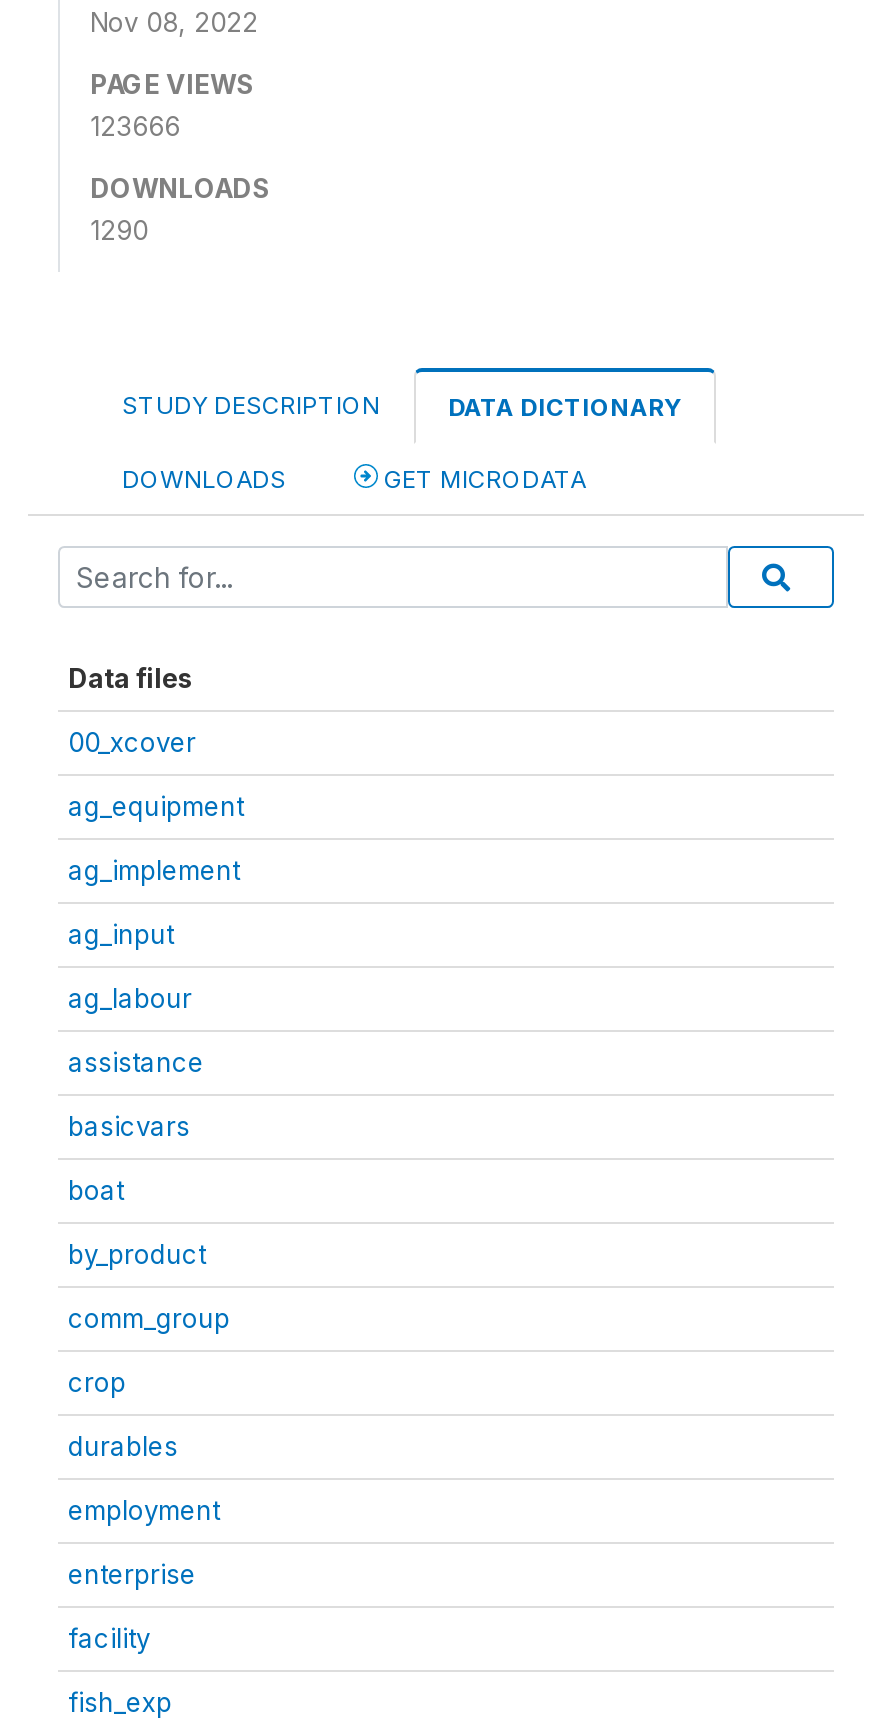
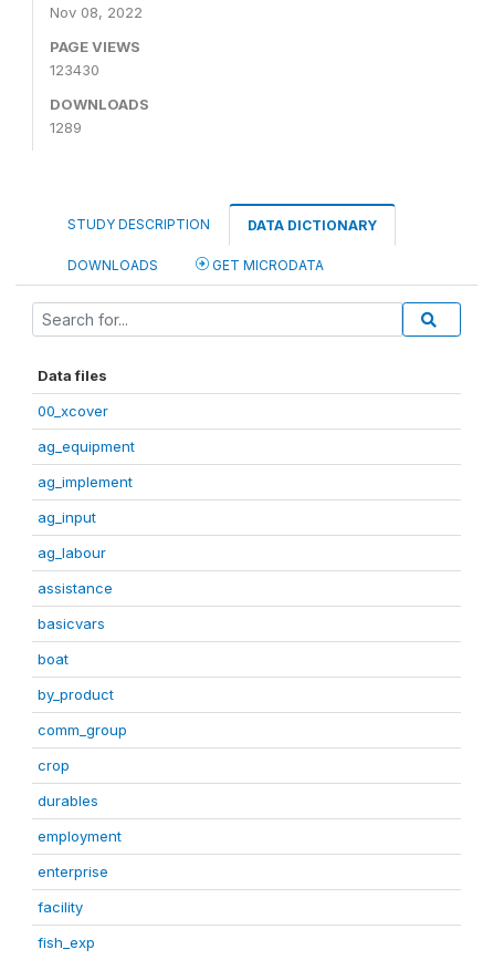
- 123666
+ 123430

- 1290
+ 1289
